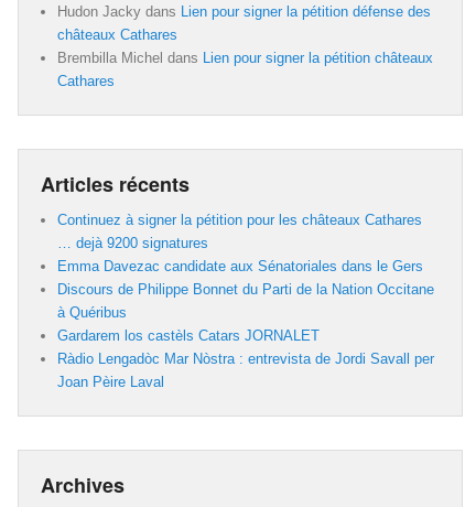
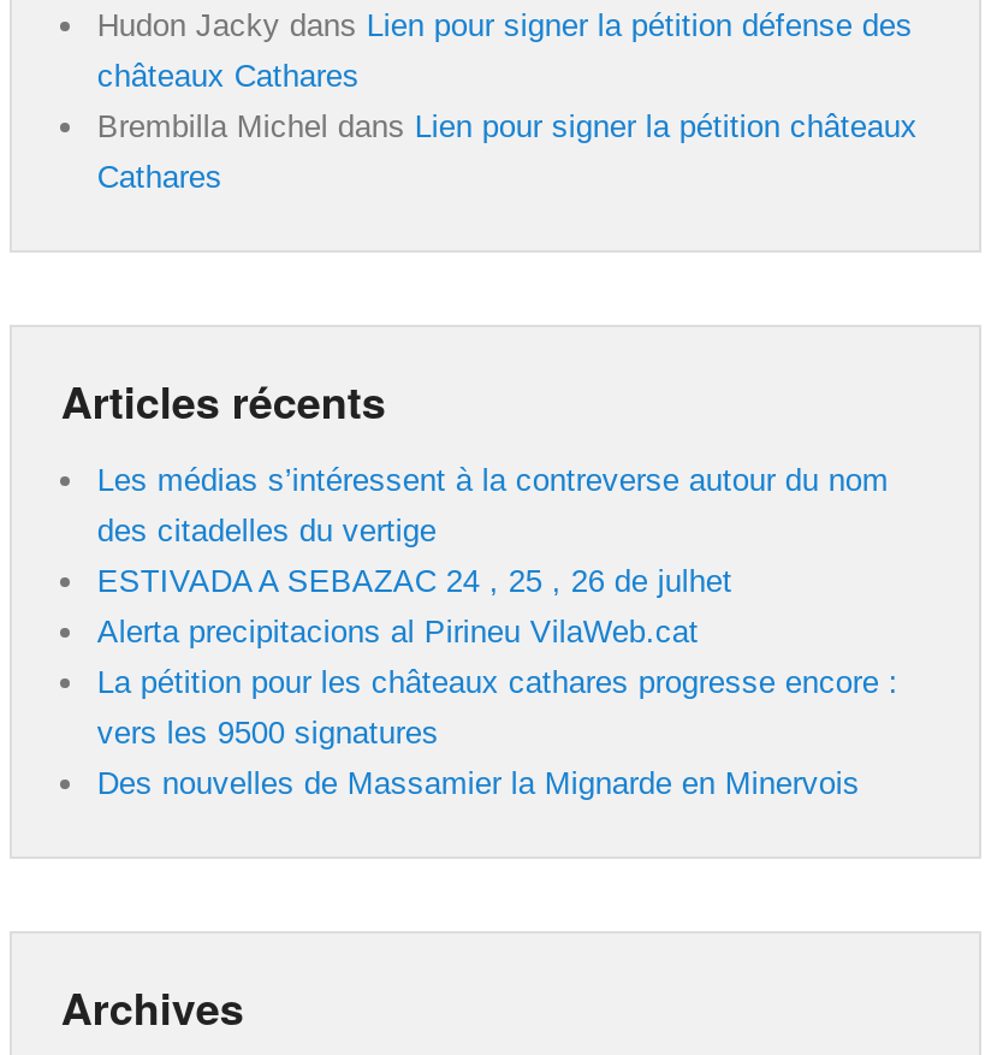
- Continuez à signer la pétition pour les châteaux Cathares
- … dejà 9200 signatures
- Emma Davezac candidate aux Sénatoriales dans le Gers
- Discours de Philippe Bonnet du Parti de la Nation Occitane
- à Quéribus
- Gardarem los castèls Catars JORNALET
- Ràdio Lengadòc Mar Nòstra : entrevista de Jordi Savall per
- Joan Pèire Laval
+ Les médias s’intéressent à la contreverse autour du nom
+ des citadelles du vertige
+ ESTIVADA A SEBAZAC 24 , 25 , 26 de julhet
+ Alerta precipitacions al Pirineu VilaWeb.cat
+ La pétition pour les châteaux cathares progresse encore :
+ vers les 9500 signatures
+ Des nouvelles de Massamier la Mignarde en Minervois
